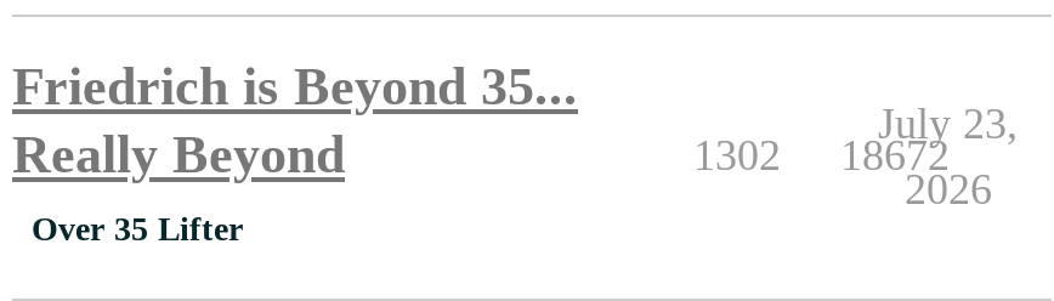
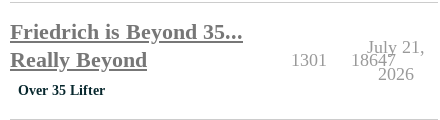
- July 23,
+ July 21,

- 1302
+ 1301

- 18672
+ 18647
